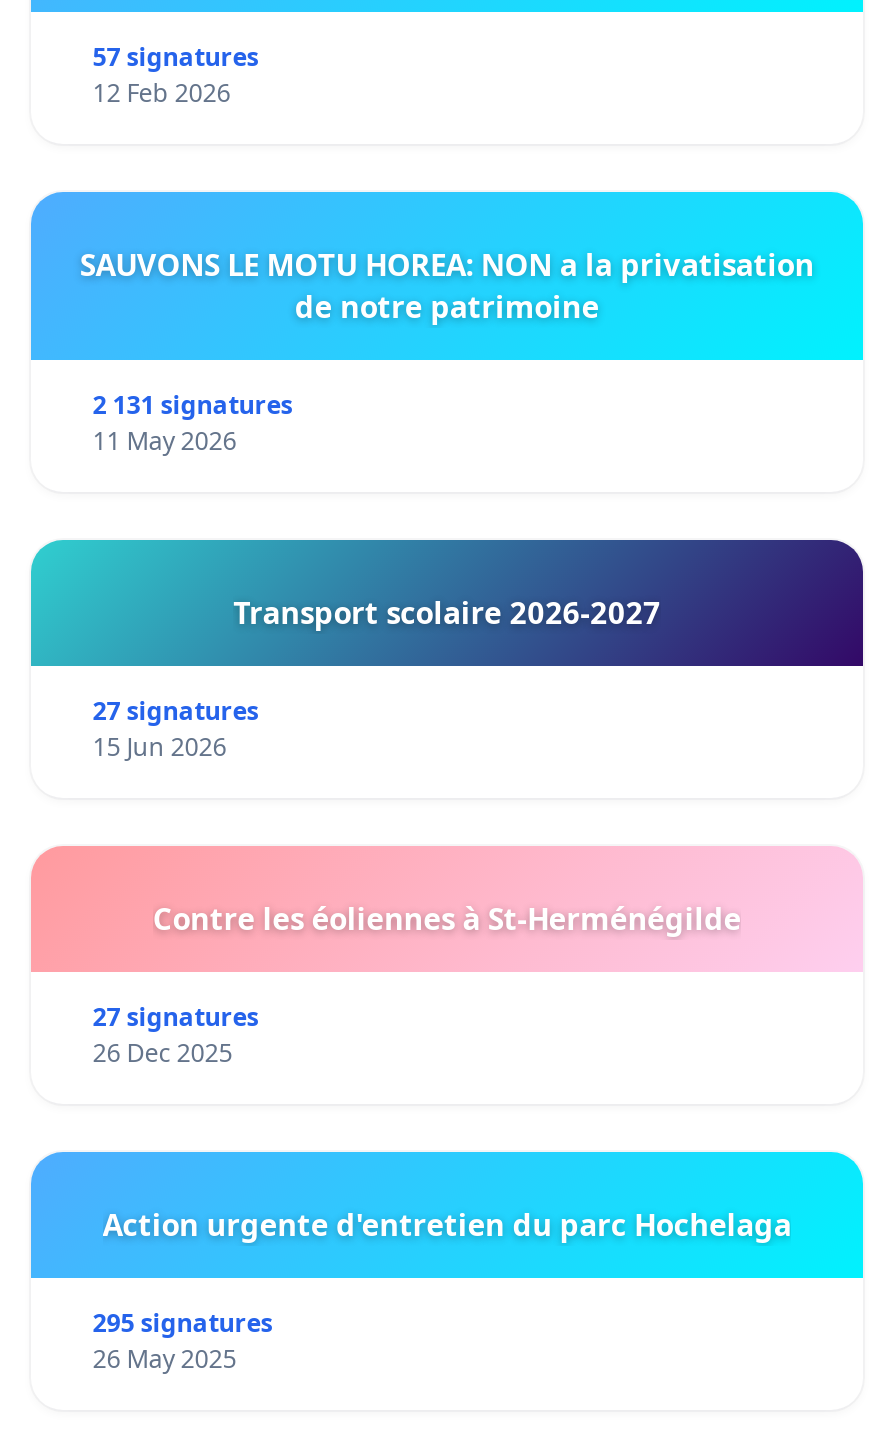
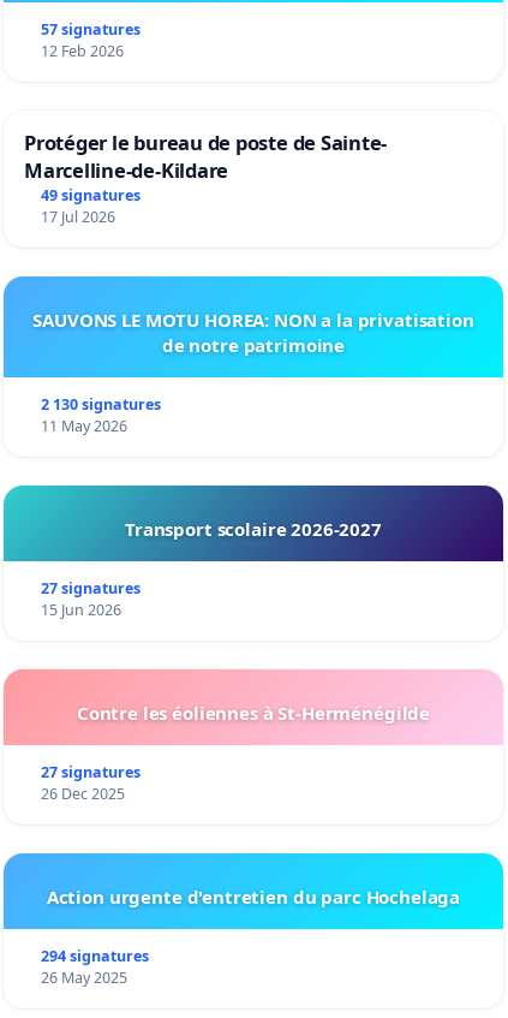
+ Protéger le bureau de poste de Sainte-
+ Marcelline-de-Kildare
+ 49 signatures
+ 17 Jul 2026

- 2 131 signatures
+ 2 130 signatures

- 295 signatures
+ 294 signatures
